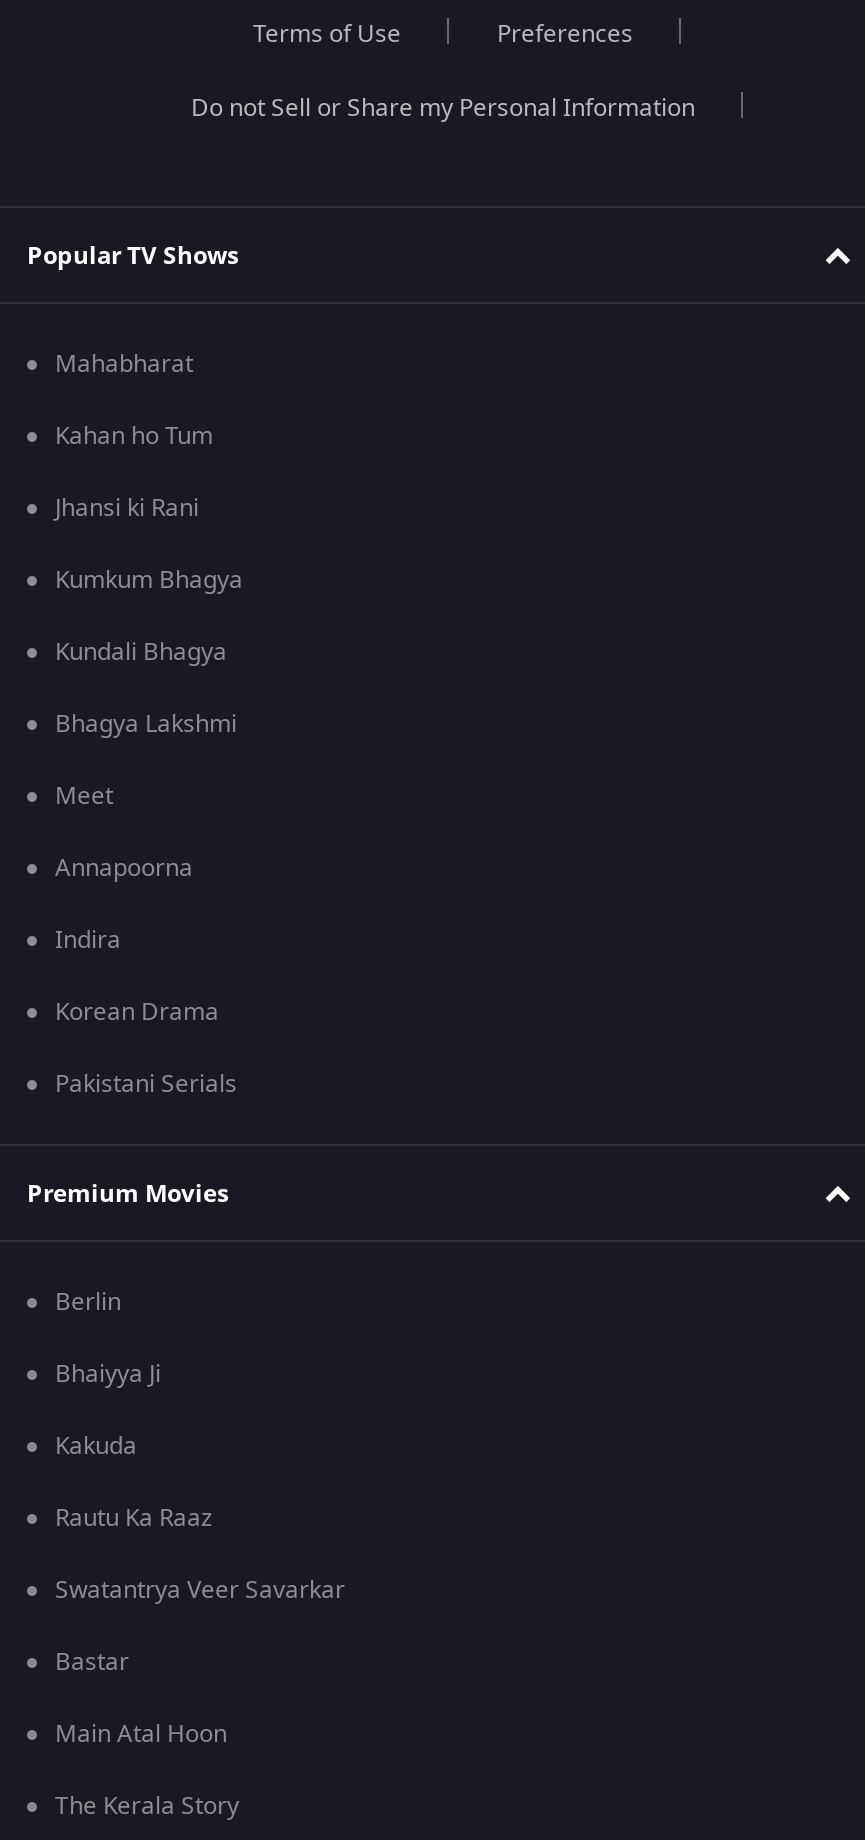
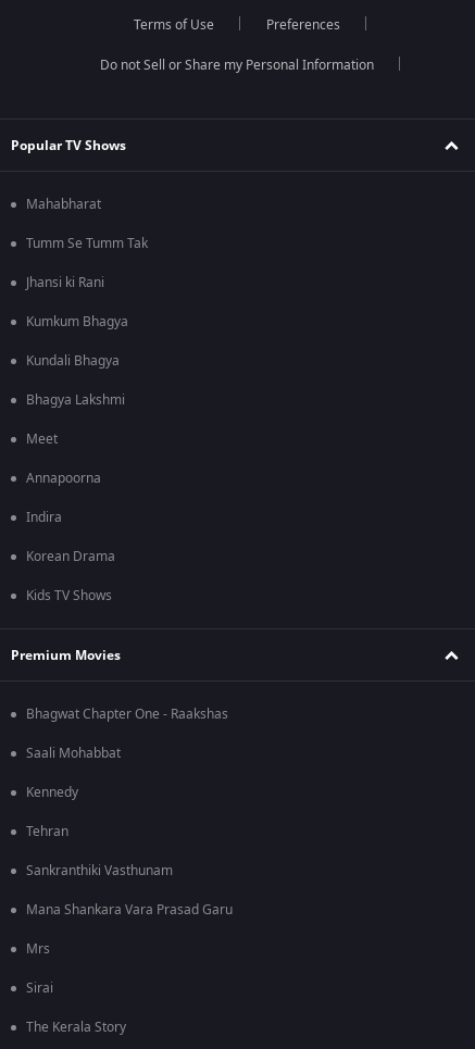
- Kahan ho Tum
+ Tumm Se Tumm Tak

- Pakistani Serials
+ Kids TV Shows

- Berlin
- Bhaiyya Ji
- Kakuda
- Rautu Ka Raaz
- Swatantrya Veer Savarkar
- Bastar
- Main Atal Hoon
+ Bhagwat Chapter One - Raakshas
+ Saali Mohabbat
+ Kennedy
+ Tehran
+ Sankranthiki Vasthunam
+ Mana Shankara Vara Prasad Garu
+ Mrs
+ Sirai
